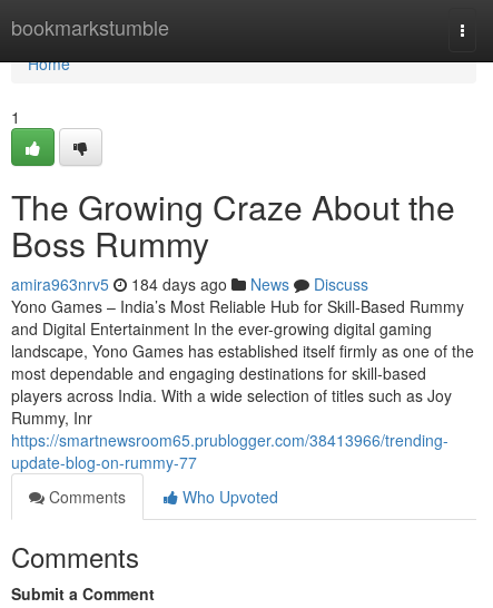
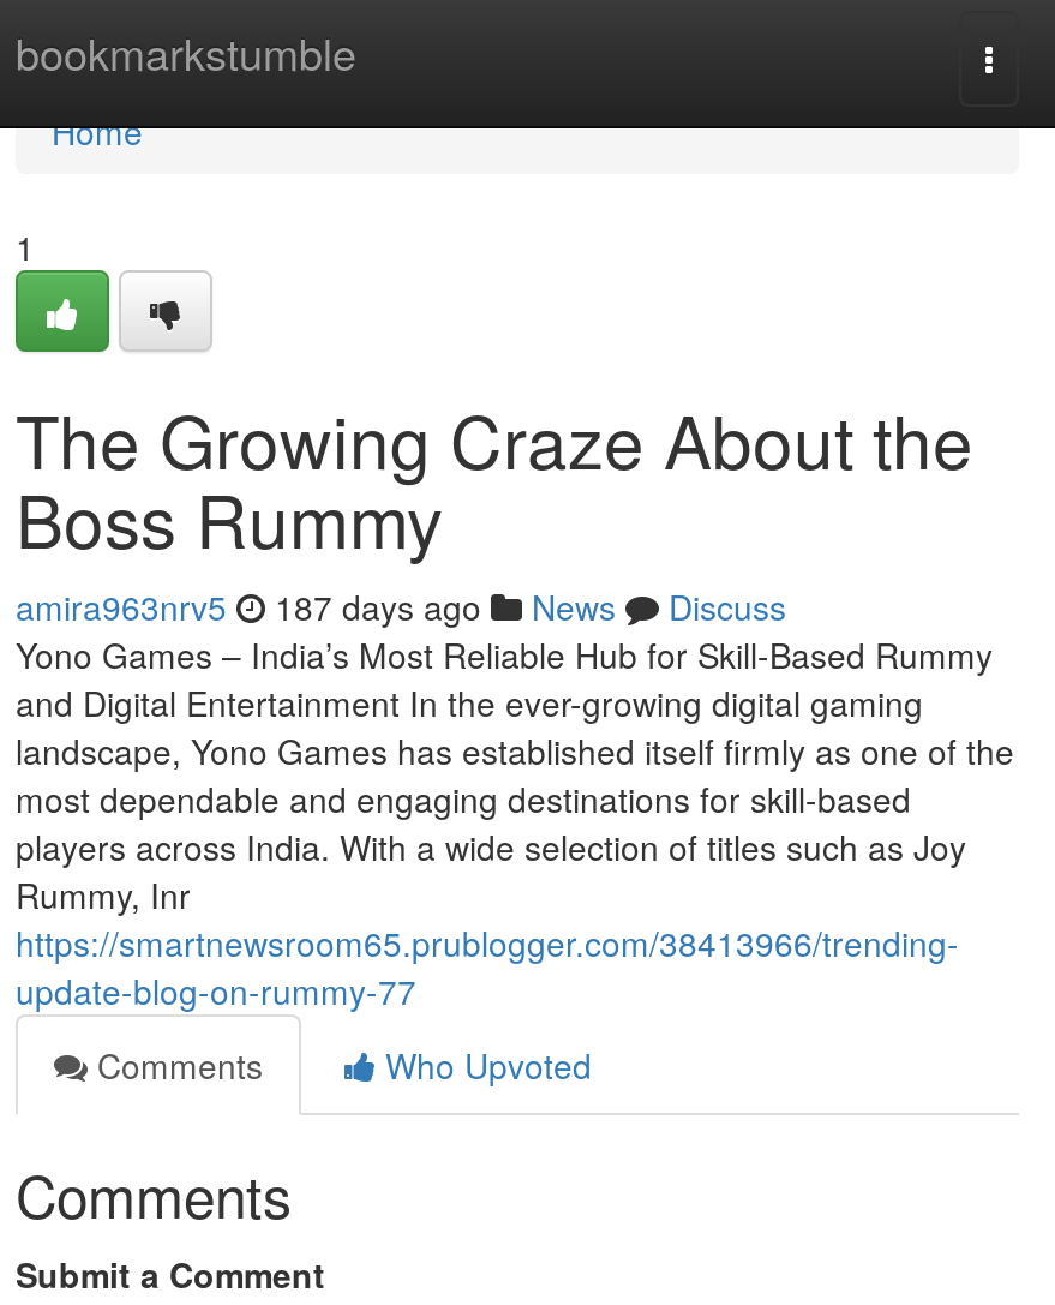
- amira963nrv5 184 days ago News Discuss
+ amira963nrv5 187 days ago News Discuss
